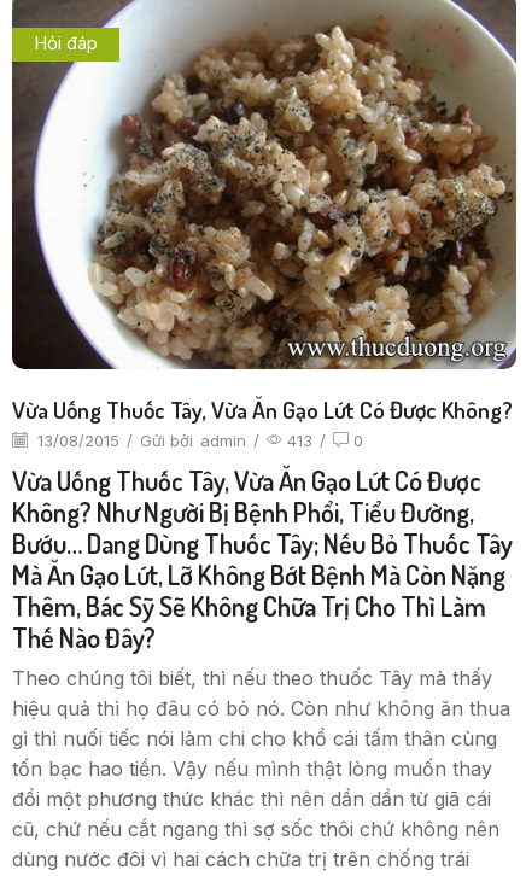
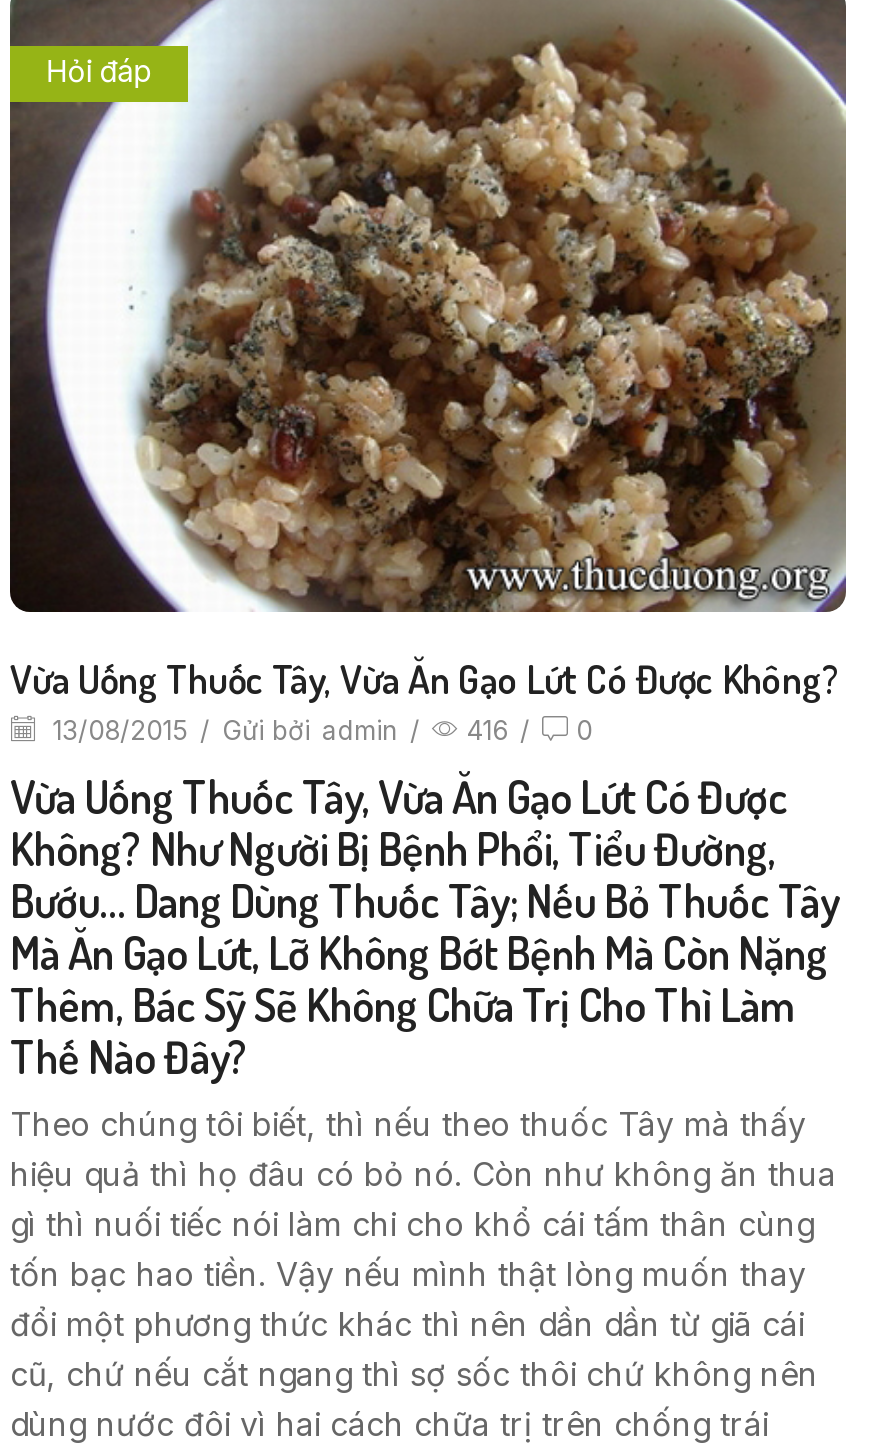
- 13/08/2015 / Gửi bởi admin / 413 / 0
+ 13/08/2015 / Gửi bởi admin / 416 / 0
